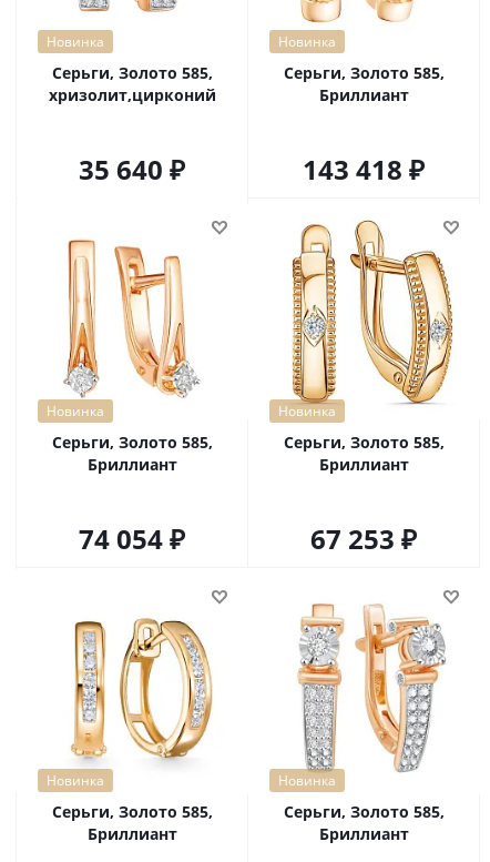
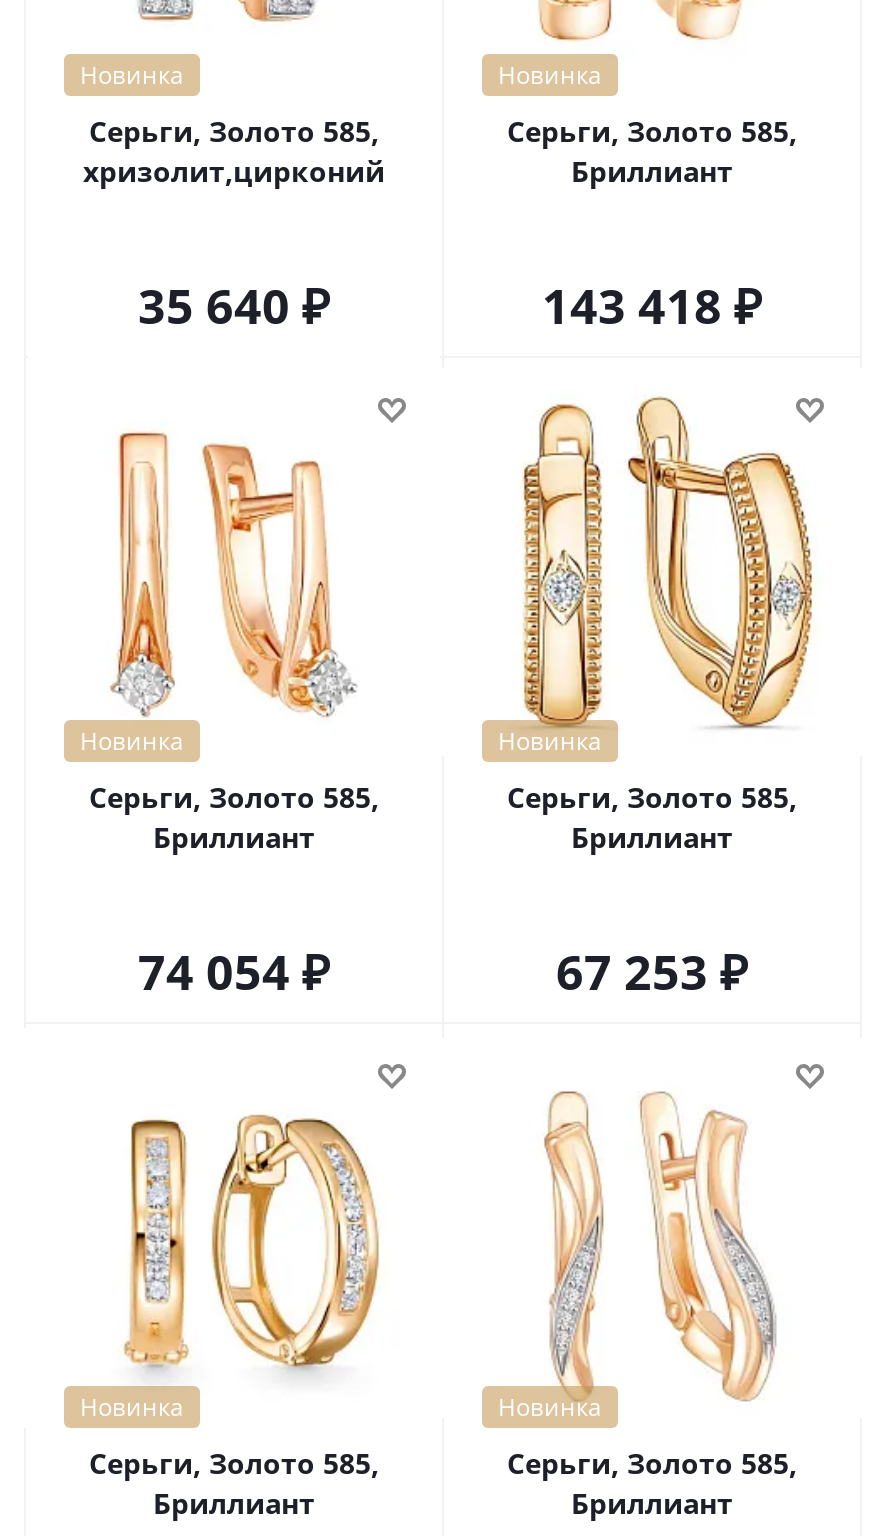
- [image]
+ [image]

- [image]
+ [image]
